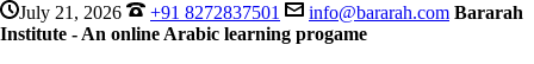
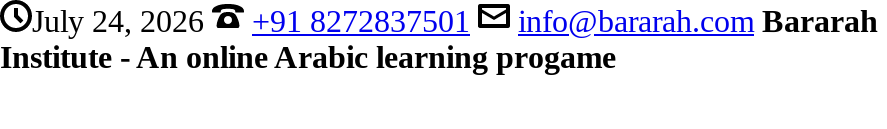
- July 21, 2026 +91 8272837501 info@bararah.com Bararah
+ July 24, 2026 +91 8272837501 info@bararah.com Bararah
